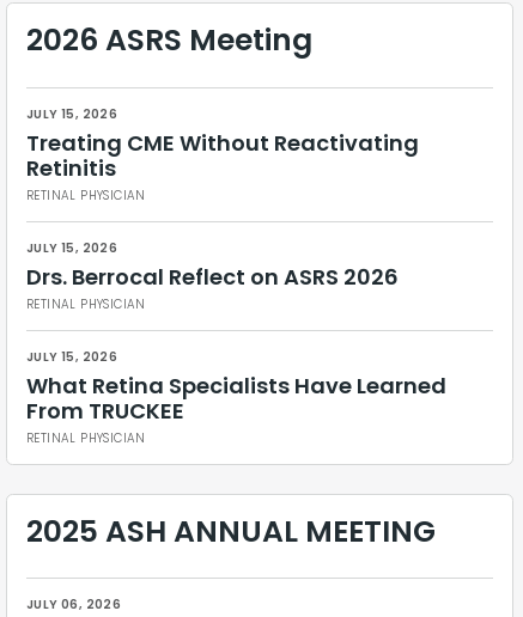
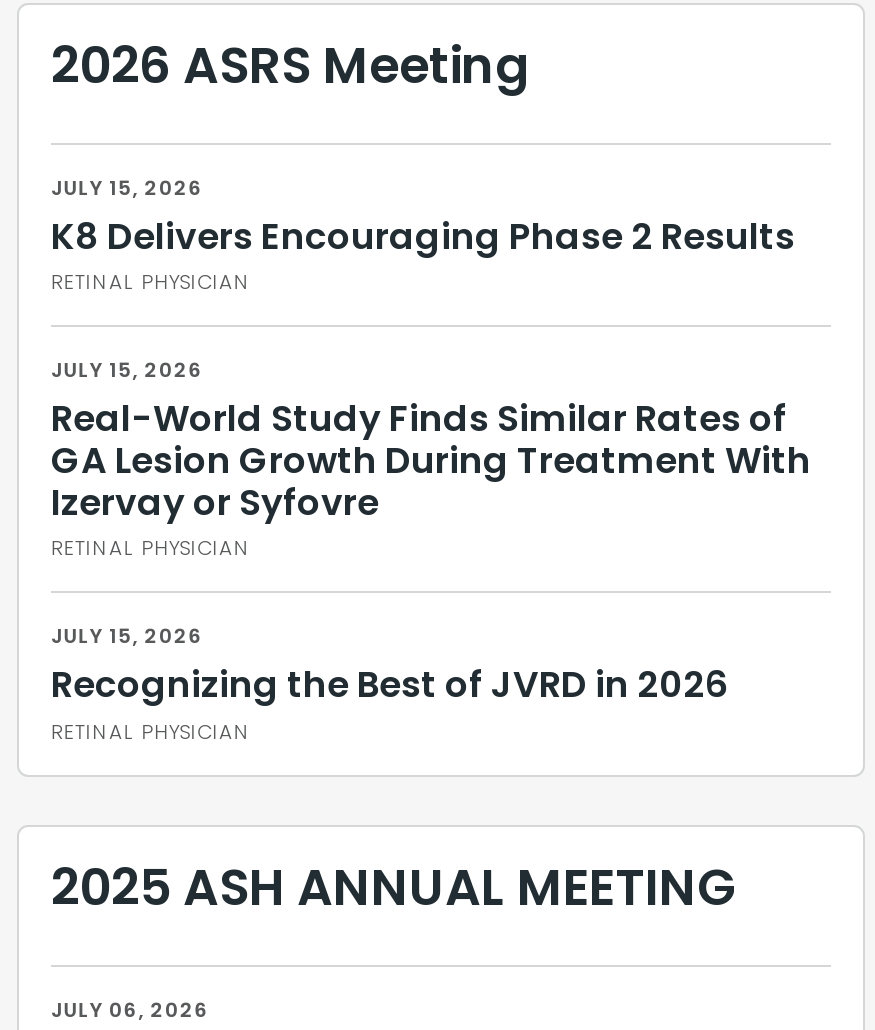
- Treating CME Without Reactivating
- Retinitis
+ K8 Delivers Encouraging Phase 2 Results

moved up: RETINAL PHYSICIAN | JULY 15, 2026

- Drs. Berrocal Reflect on ASRS 2026
+ Real-World Study Finds Similar Rates of
+ GA Lesion Growth During Treatment With
+ Izervay or Syfovre

moved down: RETINAL PHYSICIAN | JULY 15, 2026

- What Retina Specialists Have Learned
- From TRUCKEE
+ Recognizing the Best of JVRD in 2026
